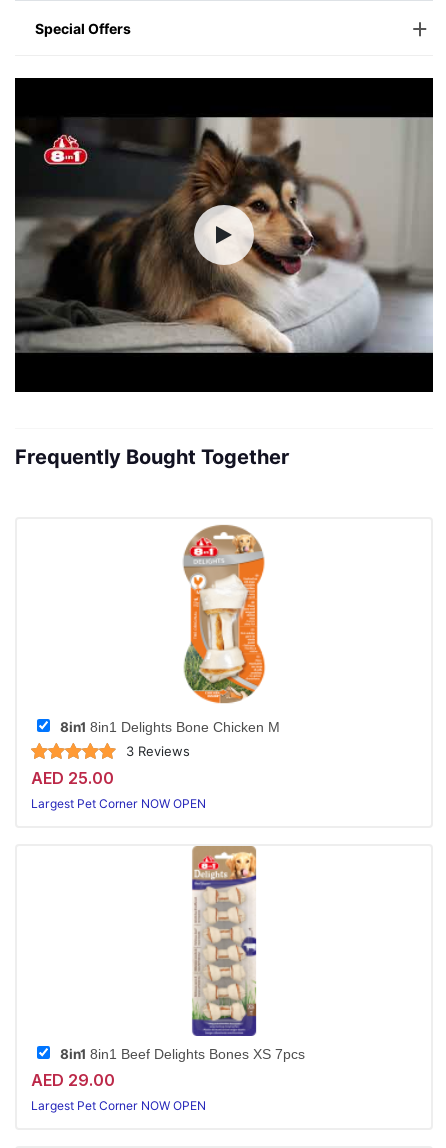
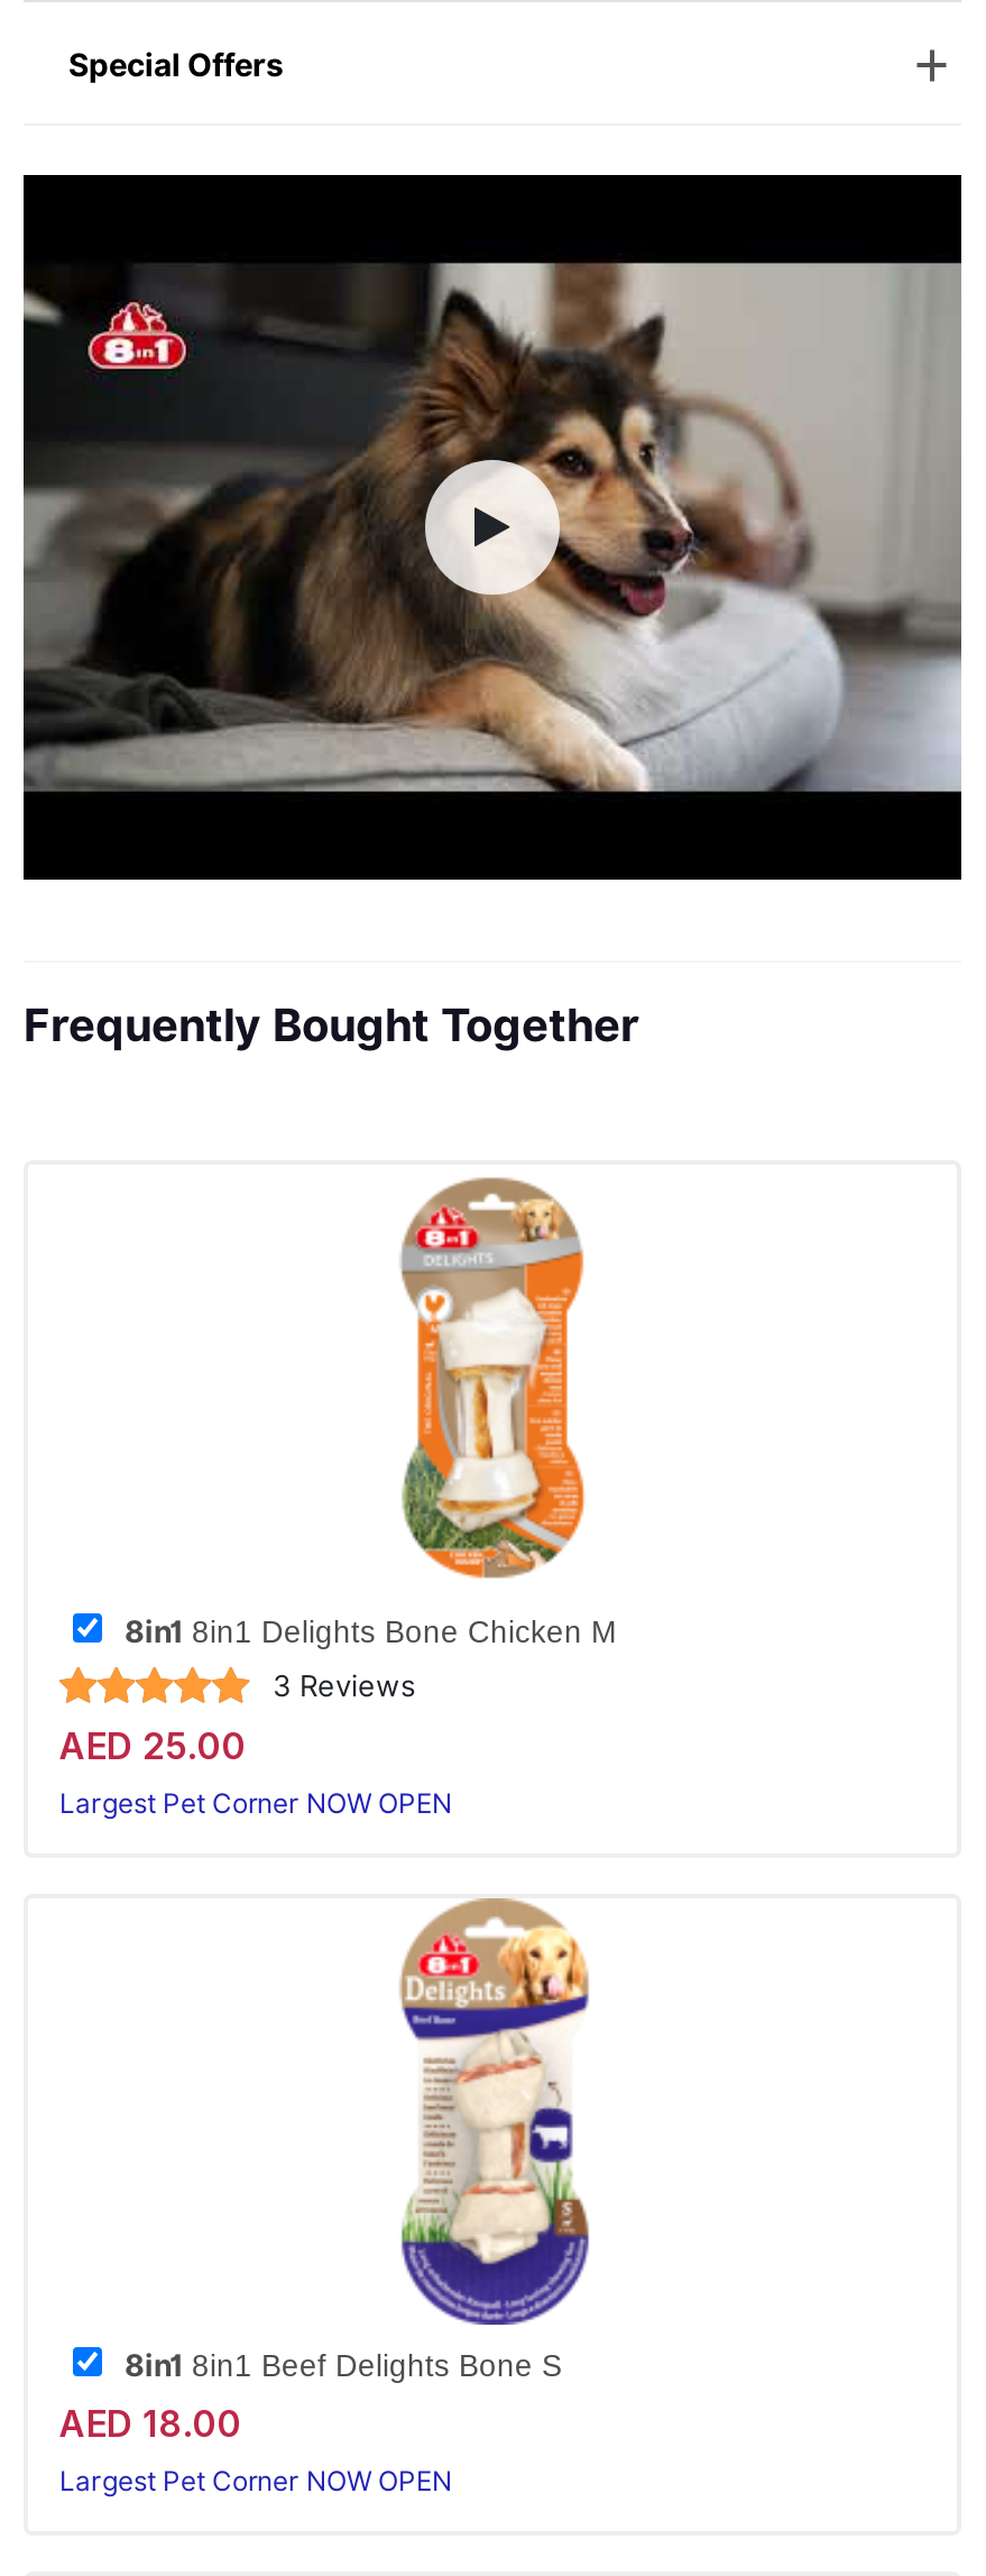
- [image]
- 8in1 8in1 Beef Delights Bones XS 7pcs
- AED 29.00
+ [image]
+ 8in1 8in1 Beef Delights Bone S
+ AED 18.00
